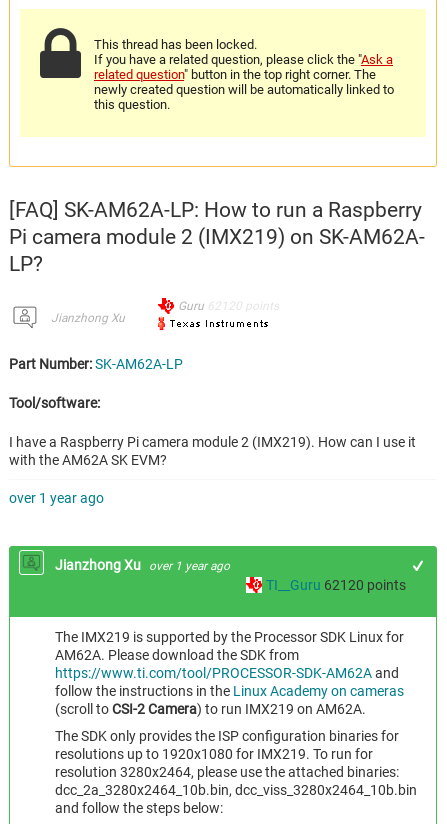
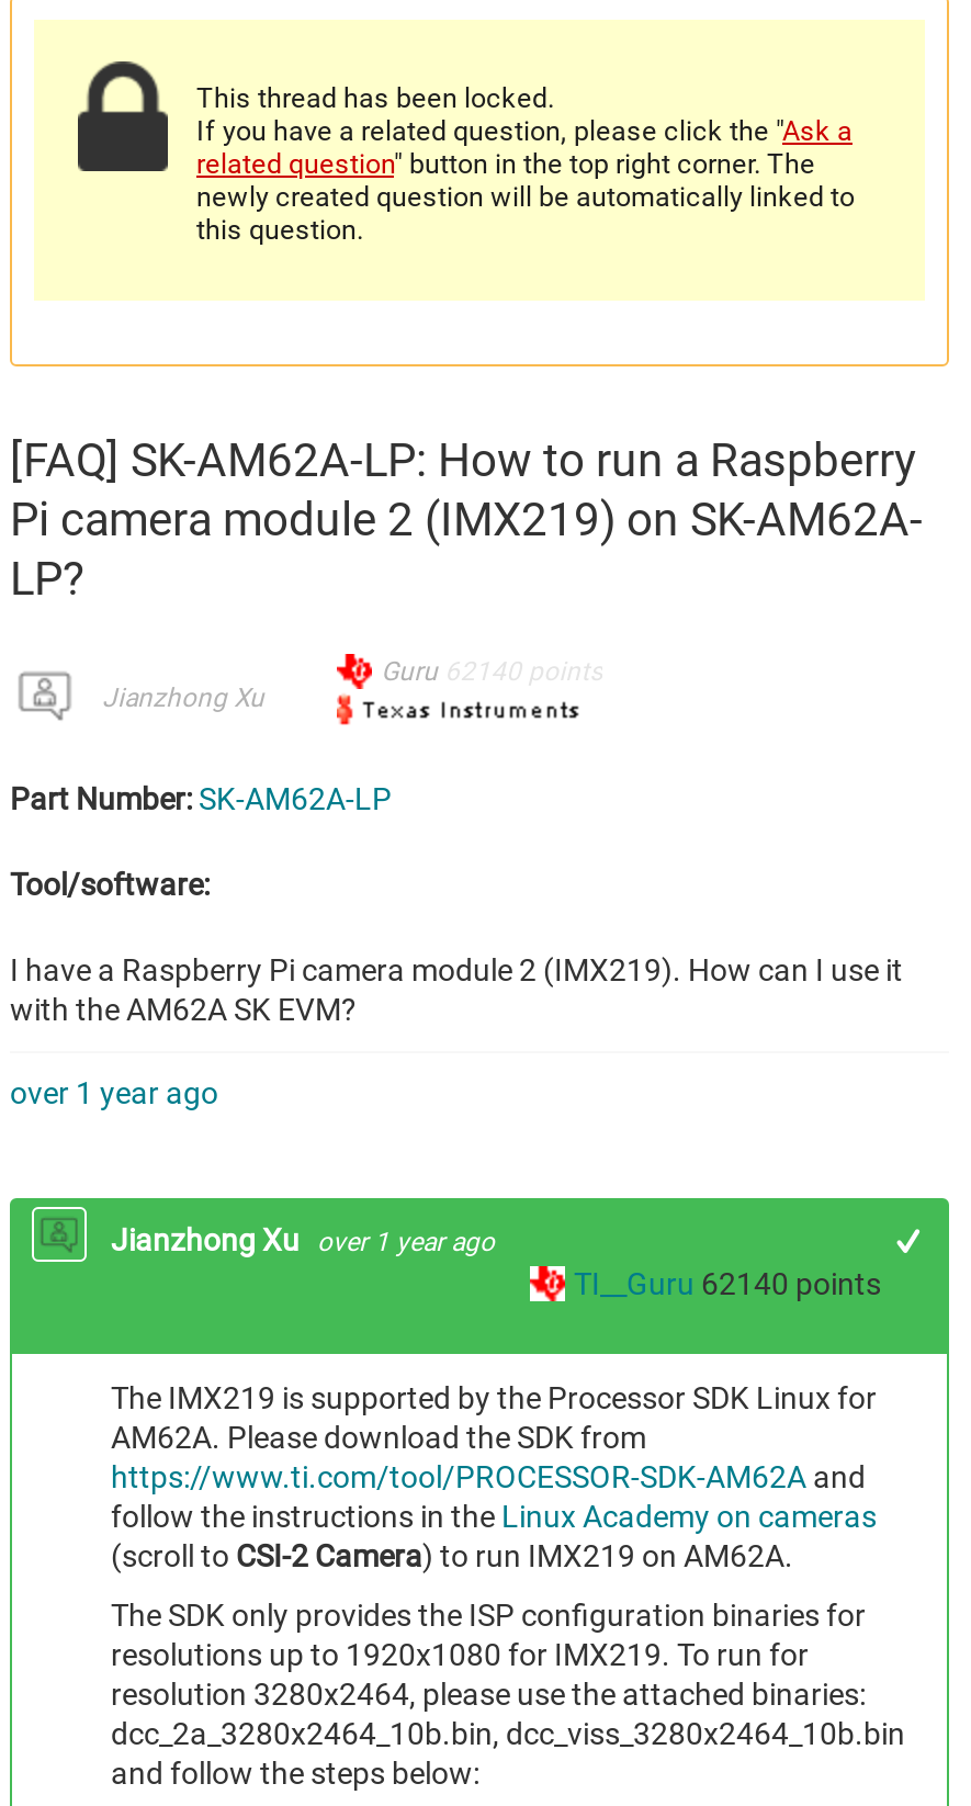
- Guru 62120 points
+ Guru 62140 points

- TI__Guru 62120 points
+ TI__Guru 62140 points
